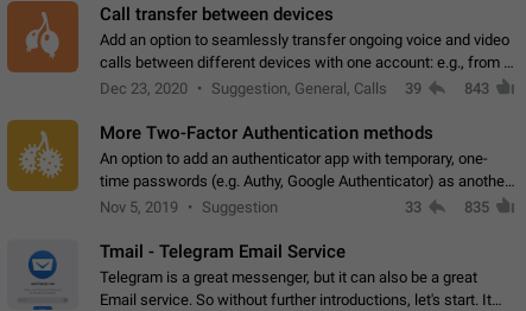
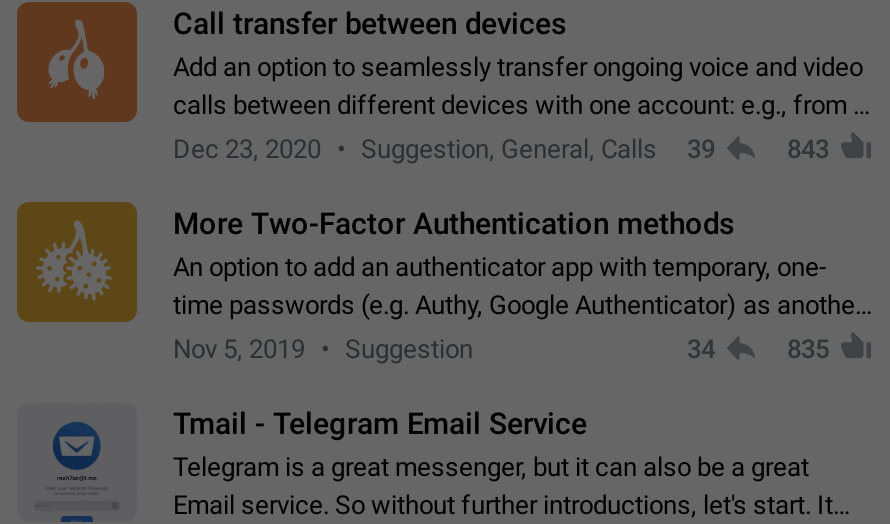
- 33
+ 34
